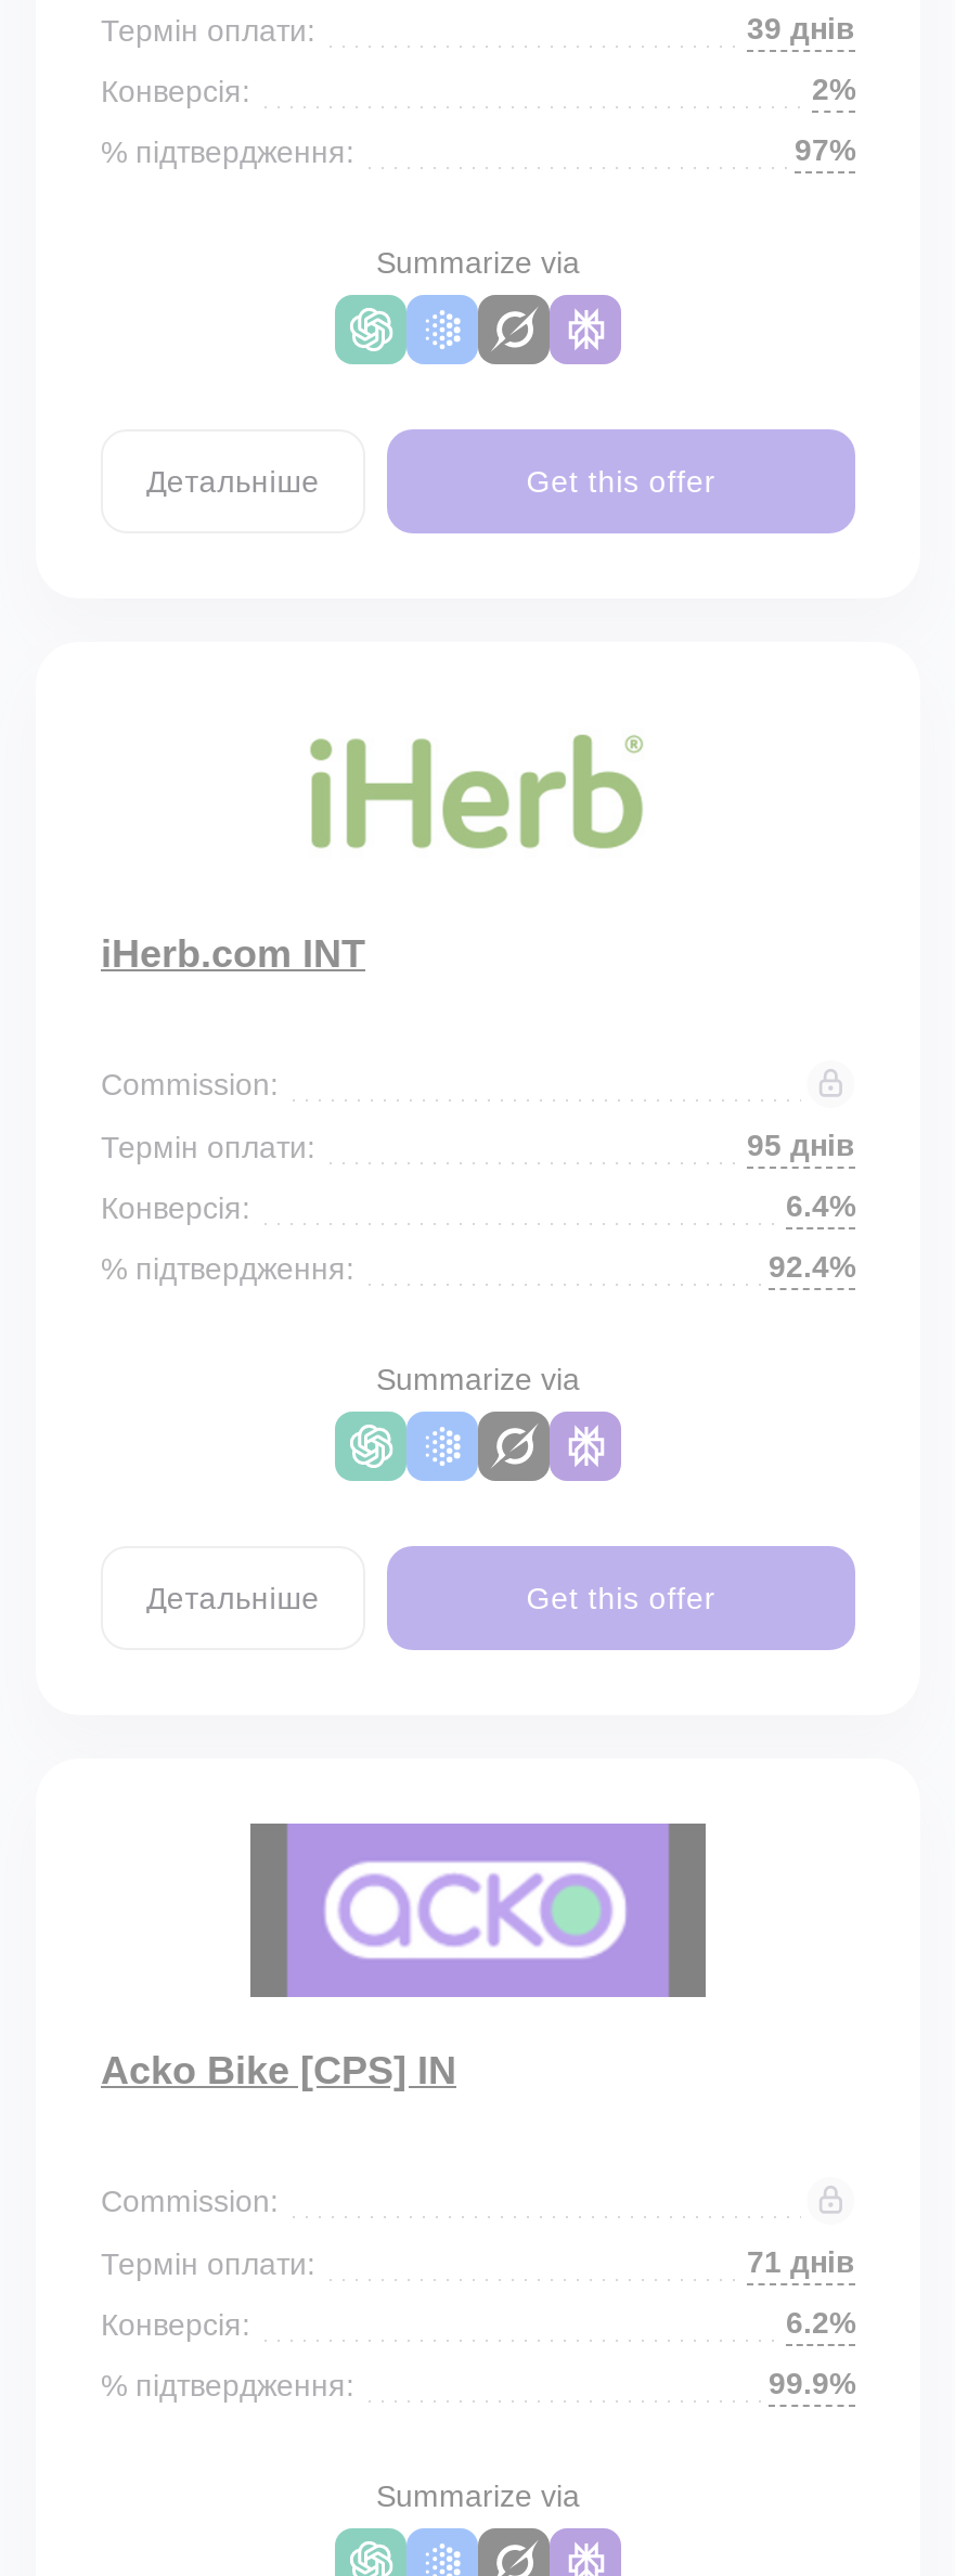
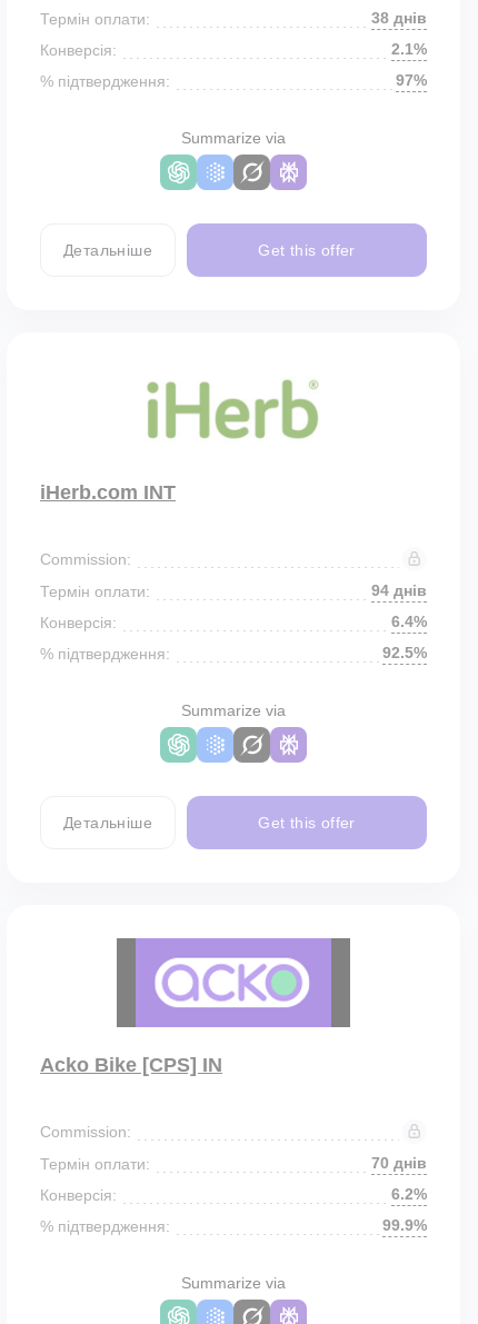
- 39 днів
+ 38 днів

- 2%
+ 2.1%

- 95 днів
+ 94 днів

- 92.4%
+ 92.5%

- 71 днів
+ 70 днів
